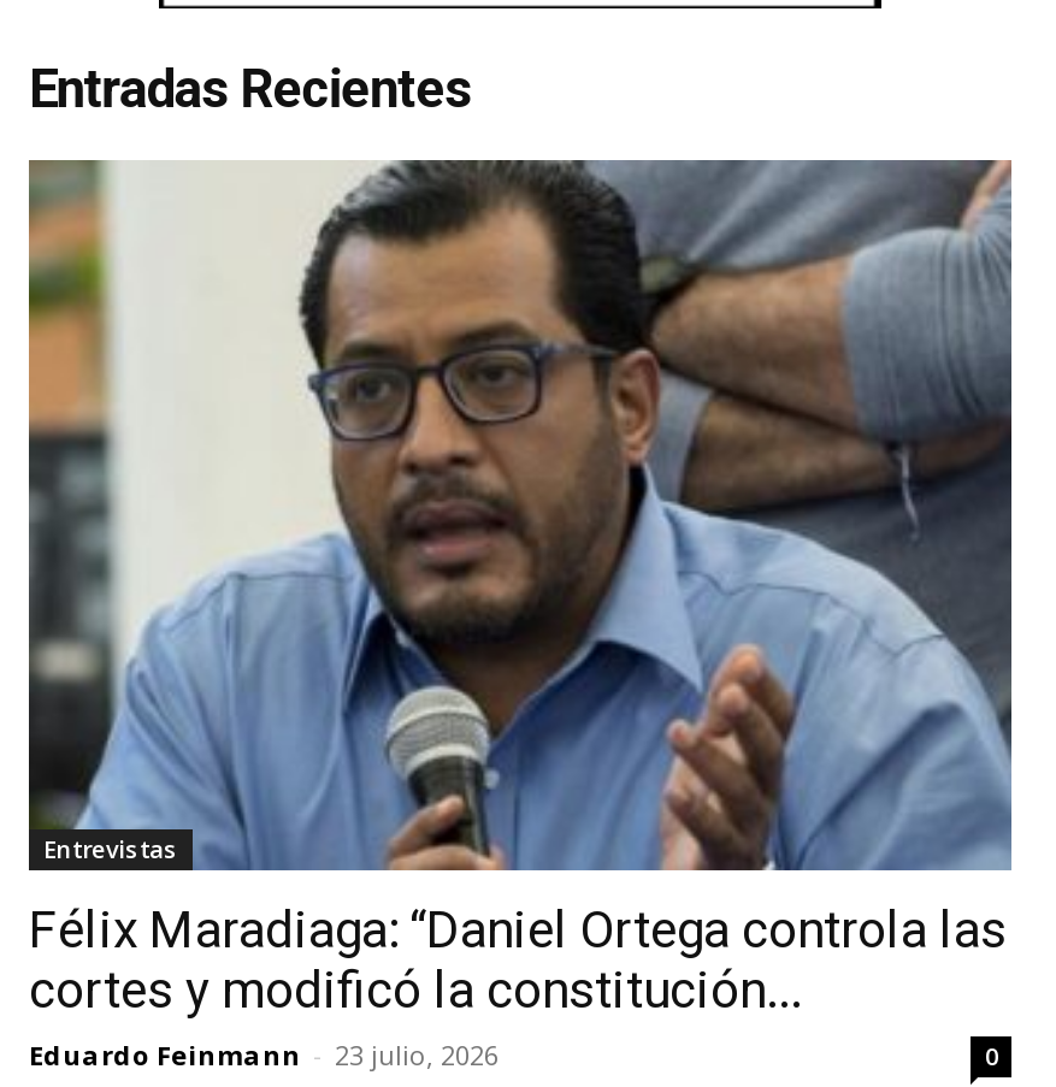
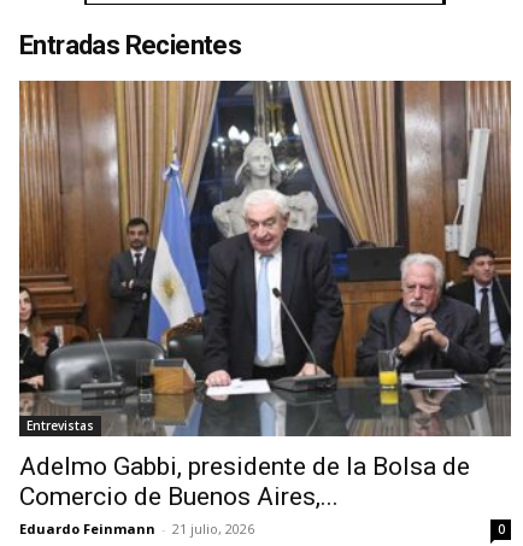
- [image]
- Félix Maradiaga: “Daniel Ortega controla las
- cortes y modificó la constitución...
- Eduardo Feinmann - 23 julio, 2026
+ [image]
+ Adelmo Gabbi, presidente de la Bolsa de
+ Comercio de Buenos Aires,...
+ Eduardo Feinmann - 21 julio, 2026
